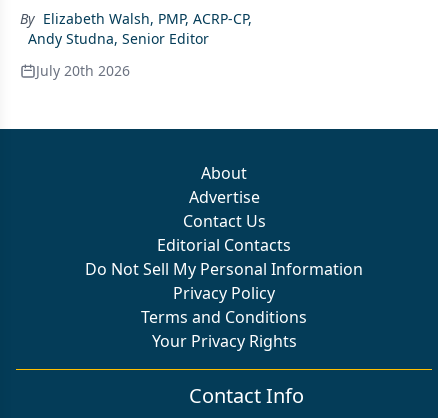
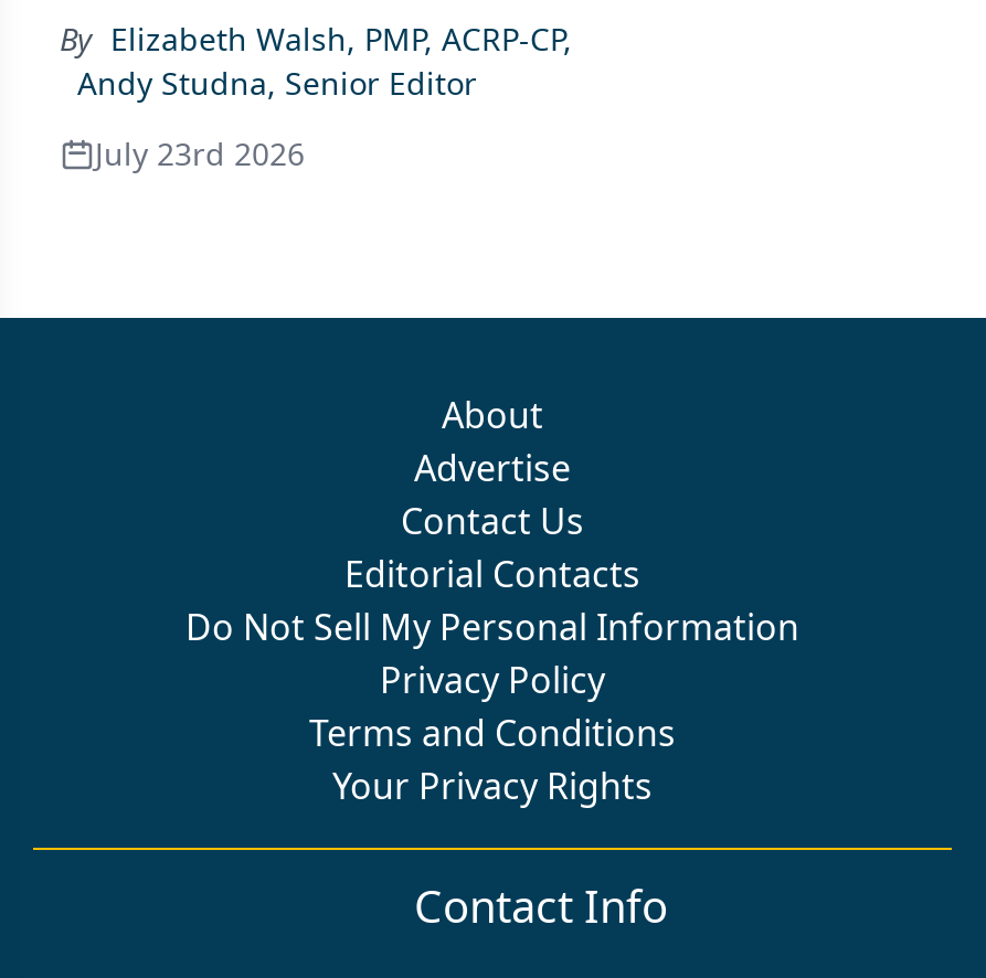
- July 20th 2026
+ July 23rd 2026
